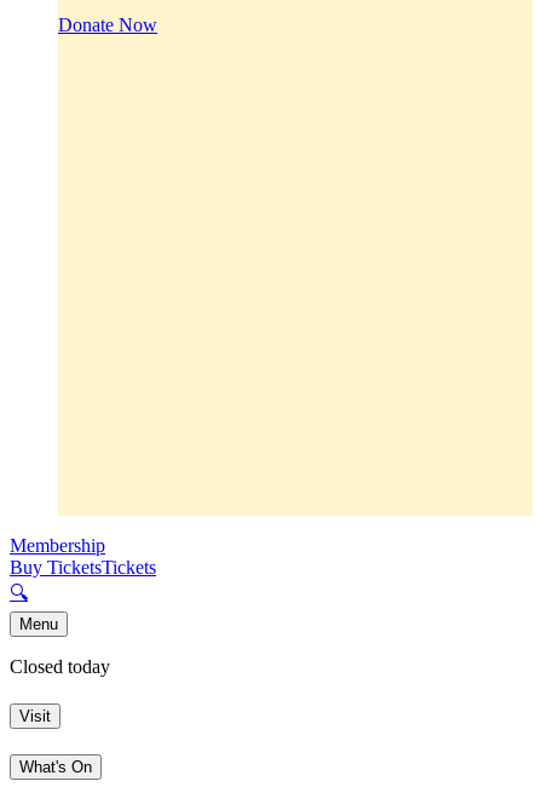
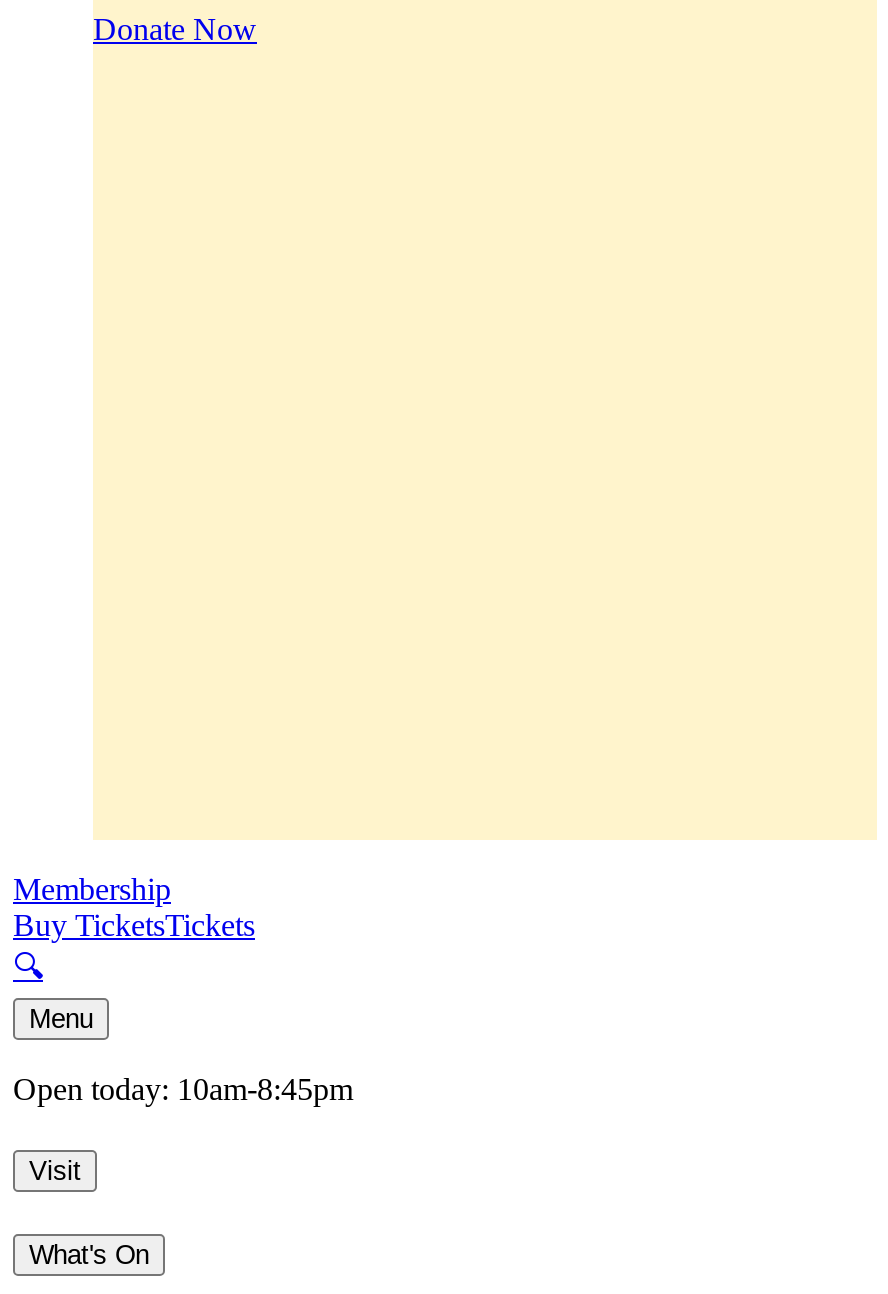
- Closed today
+ Open today: 10am-8:45pm
